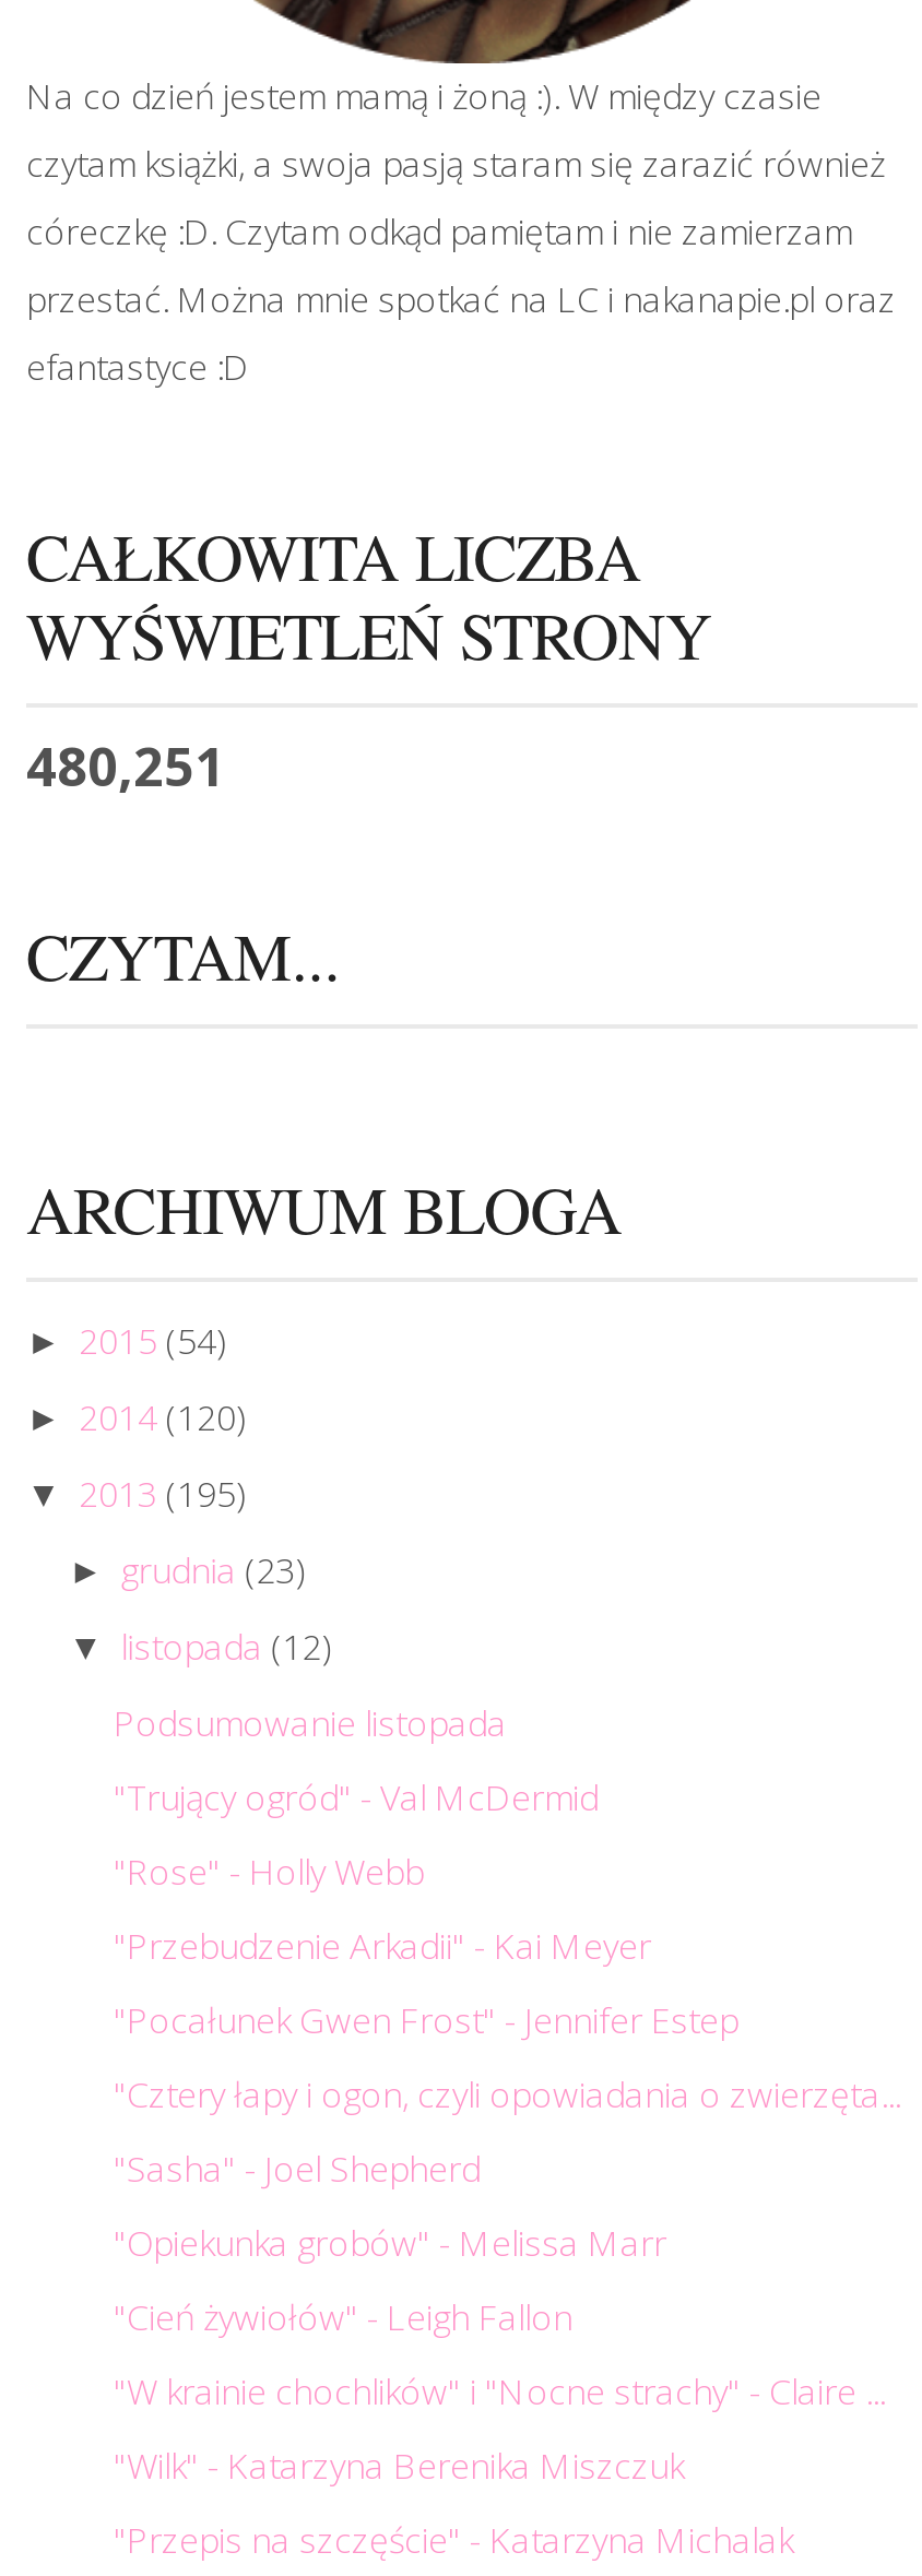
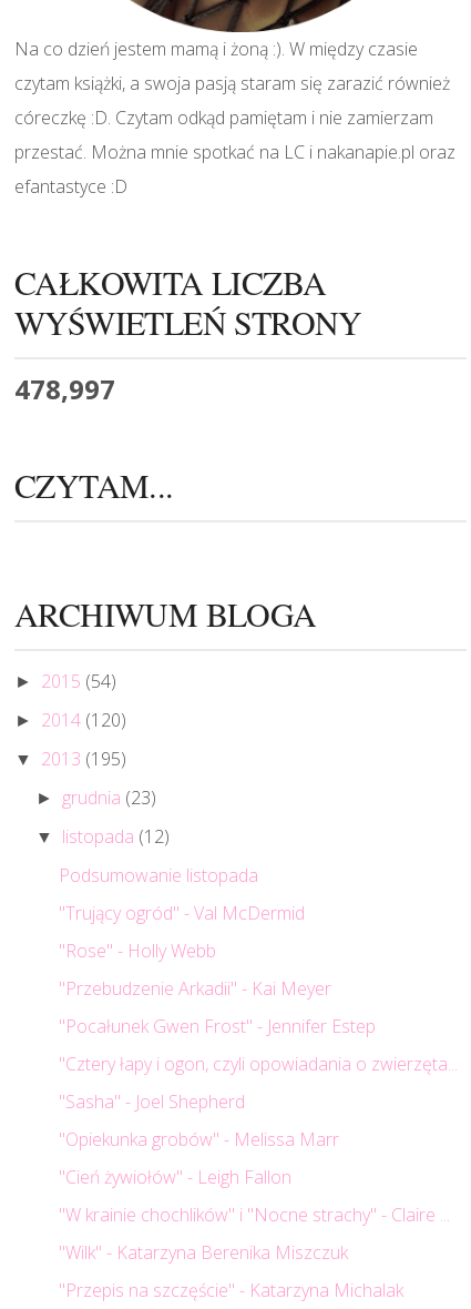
- 480,251
+ 478,997
